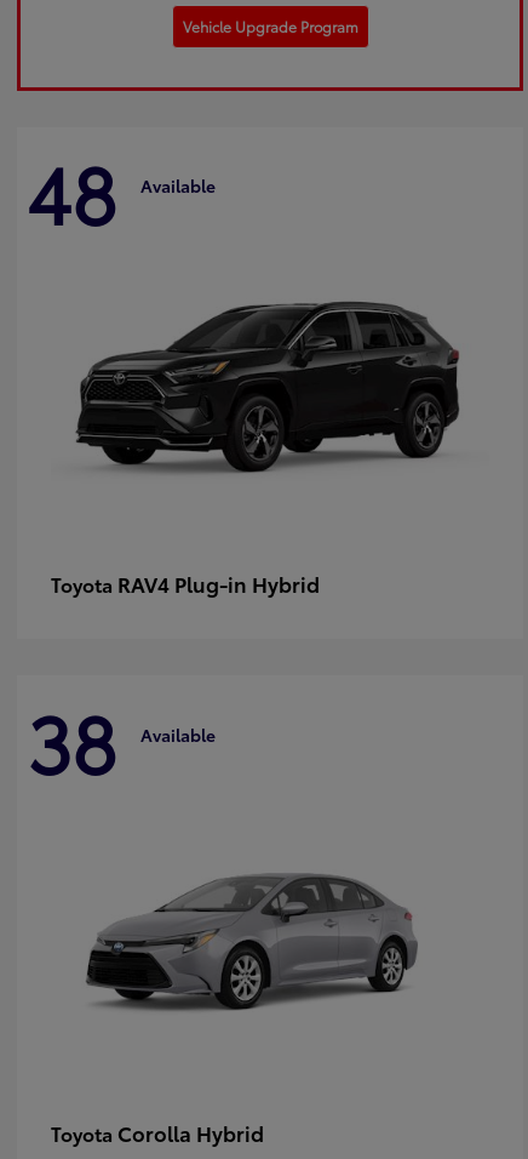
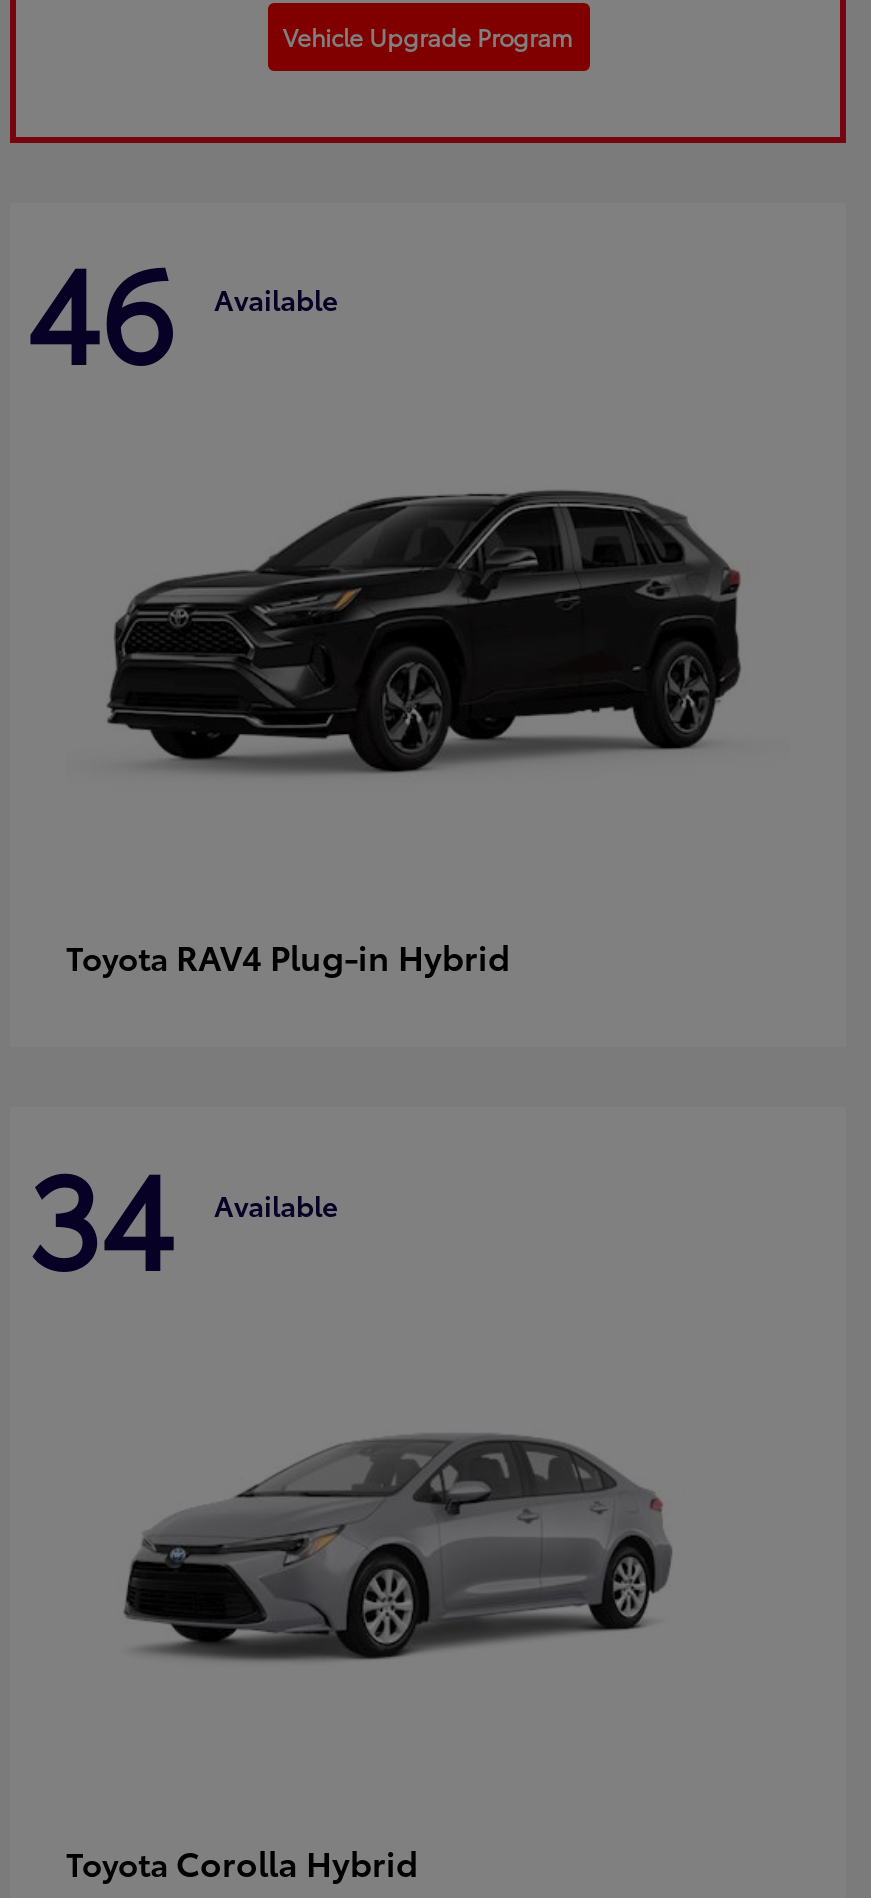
- 48 Available
+ 46 Available

- 38 Available
+ 34 Available
